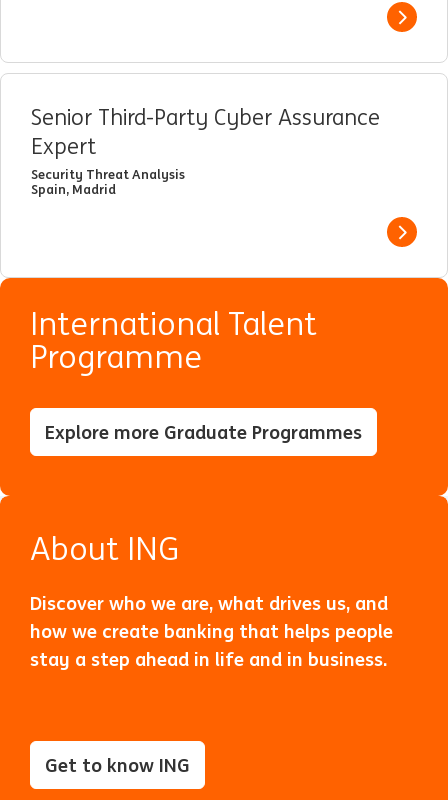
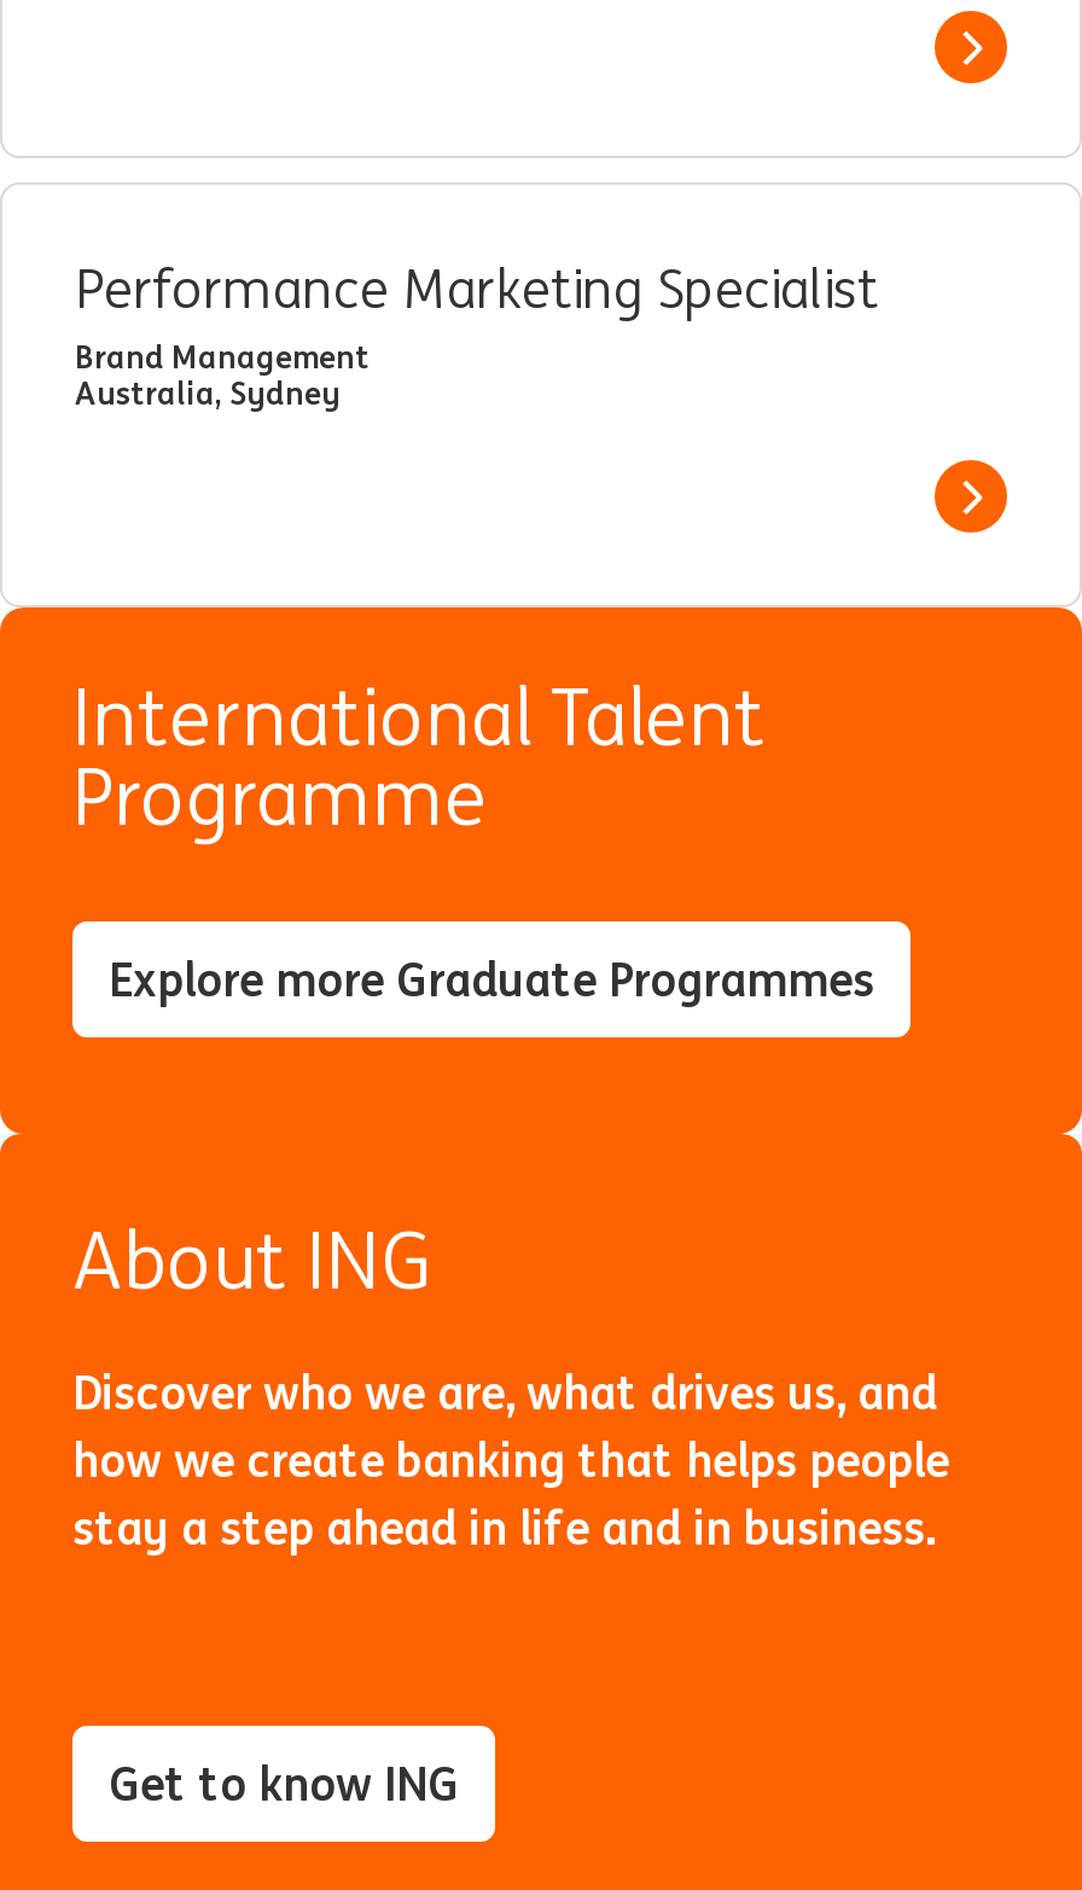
- Senior Third-Party Cyber Assurance
- Expert
- Security Threat Analysis
- Spain, Madrid
+ Performance Marketing Specialist
+ Brand Management
+ Australia, Sydney
